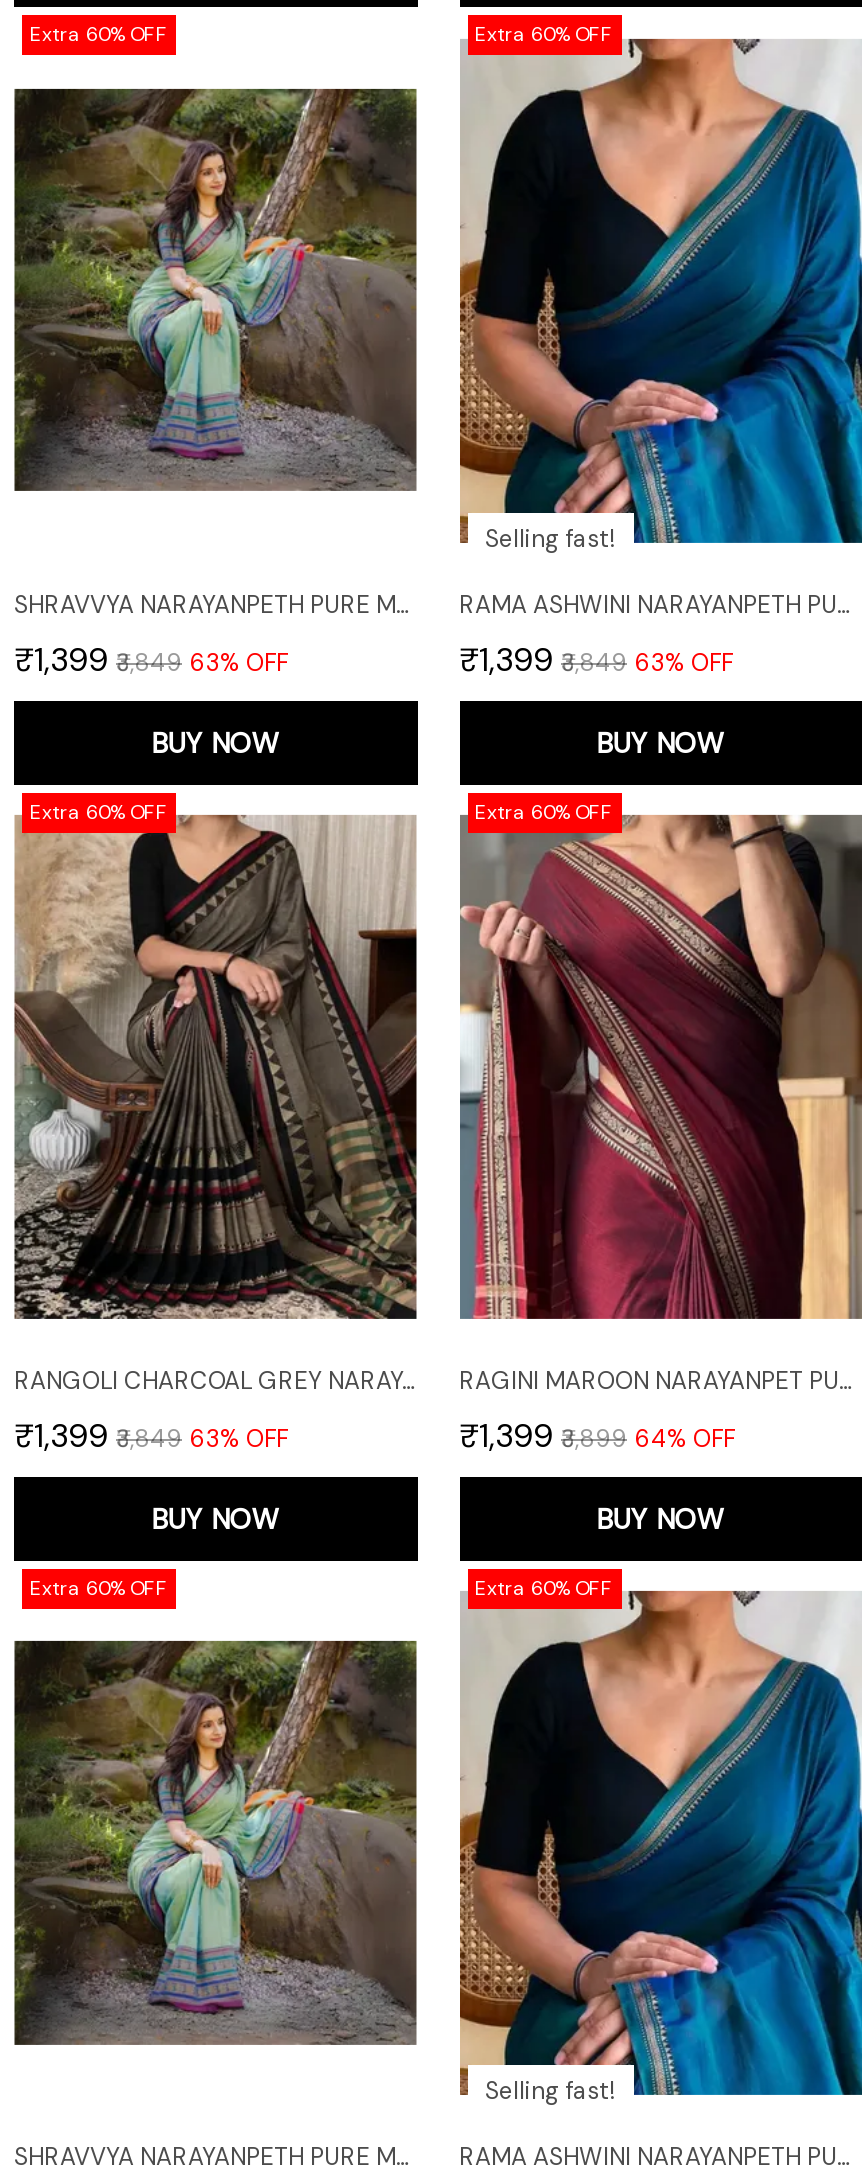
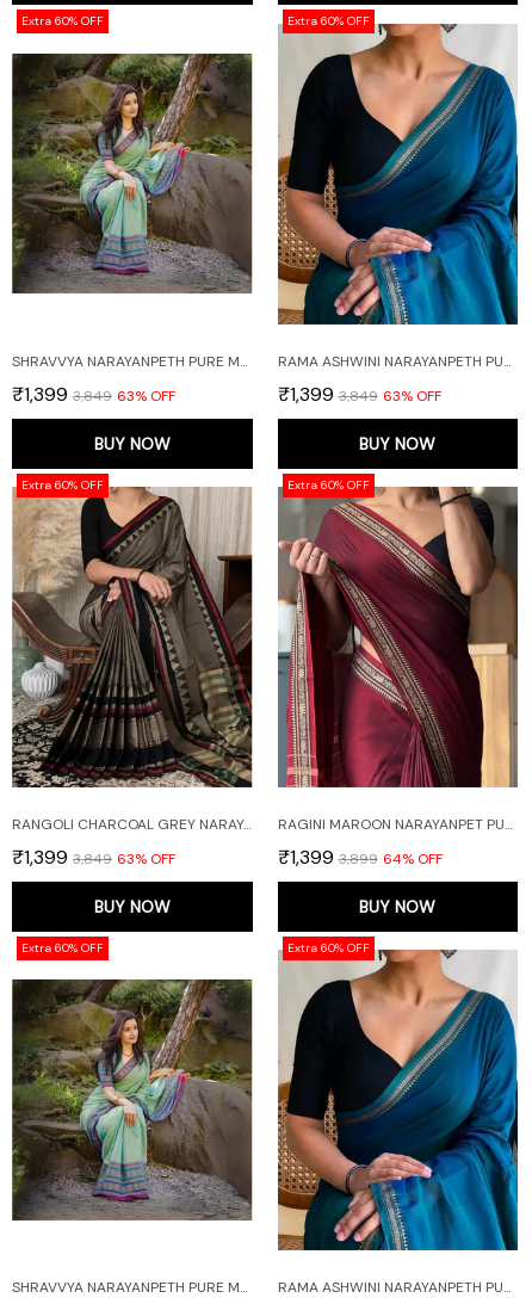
- Selling fast!

- Selling fast!
